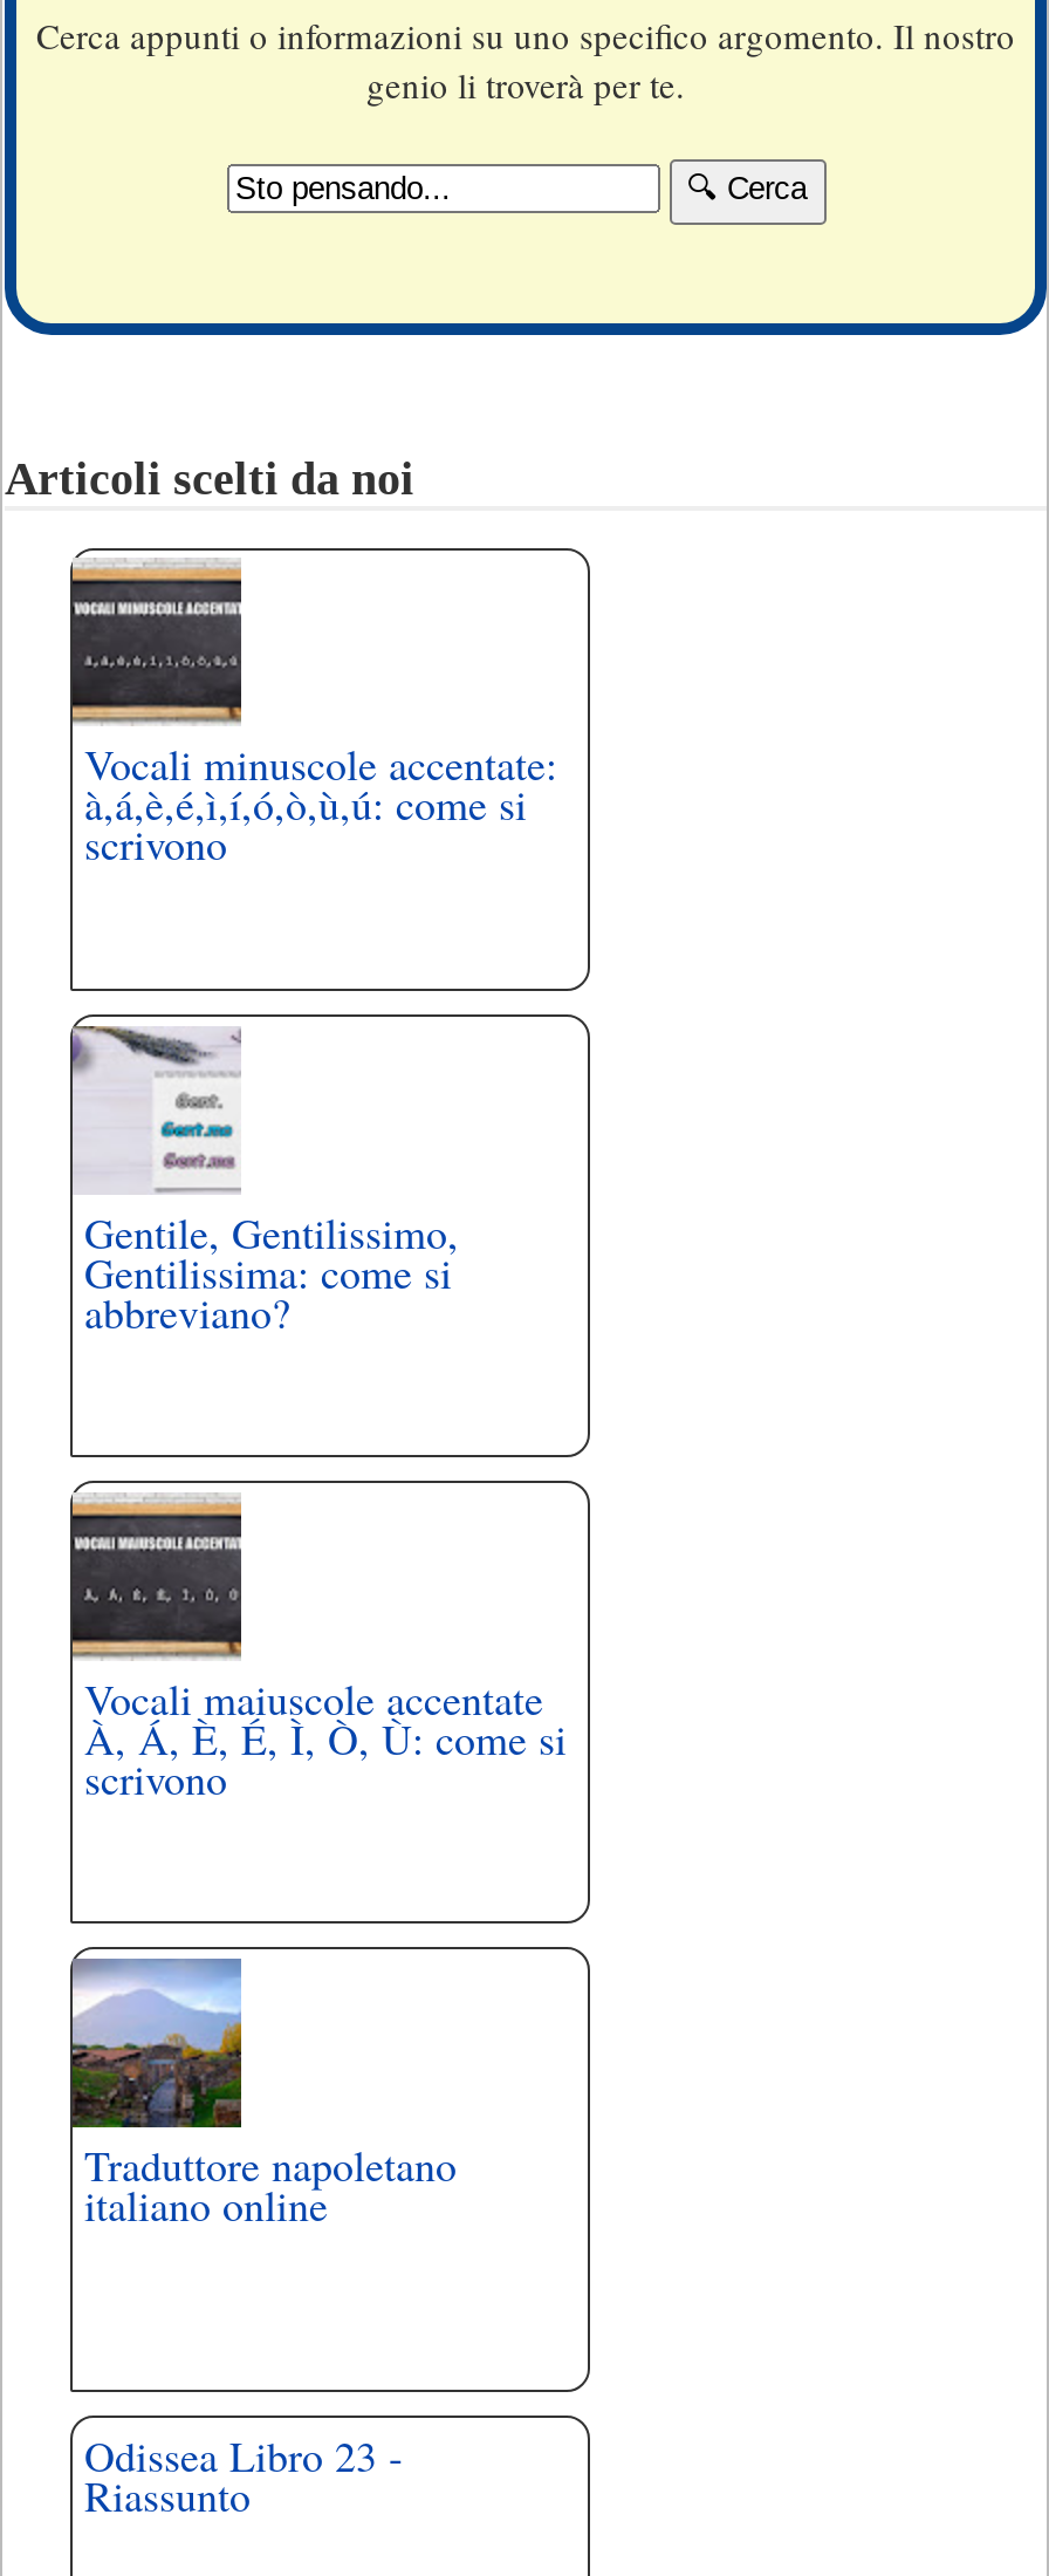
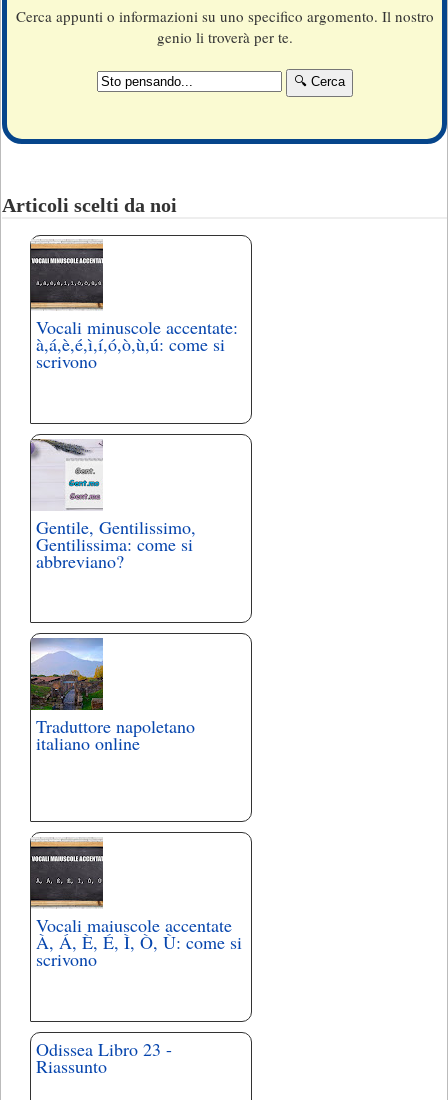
moved down: [image] | Vocali maiuscole accentate | scrivono

moved up: [image] | Traduttore napoletano | italiano online
